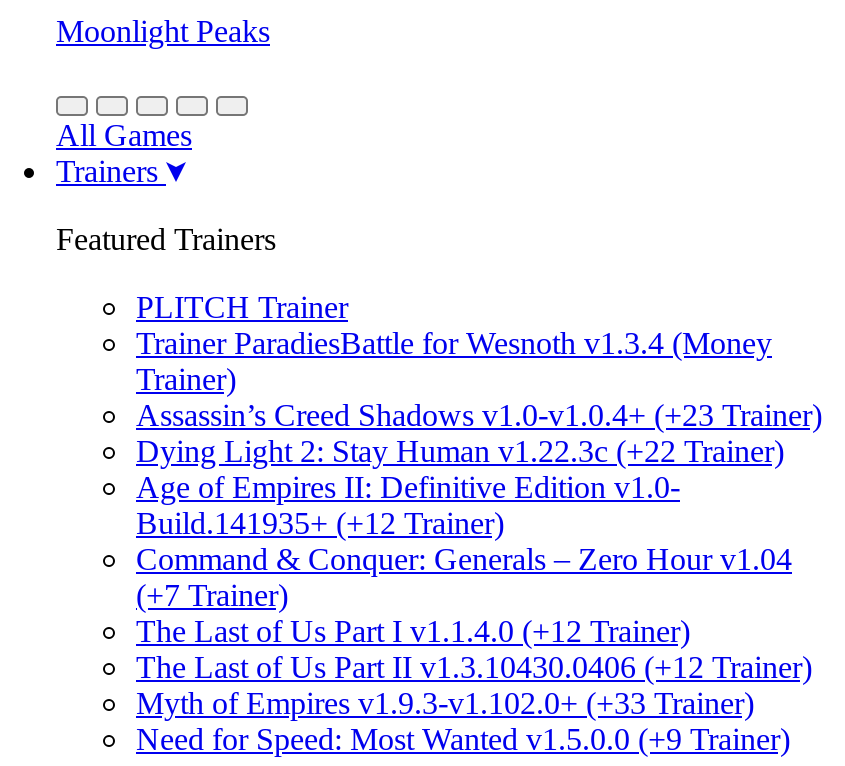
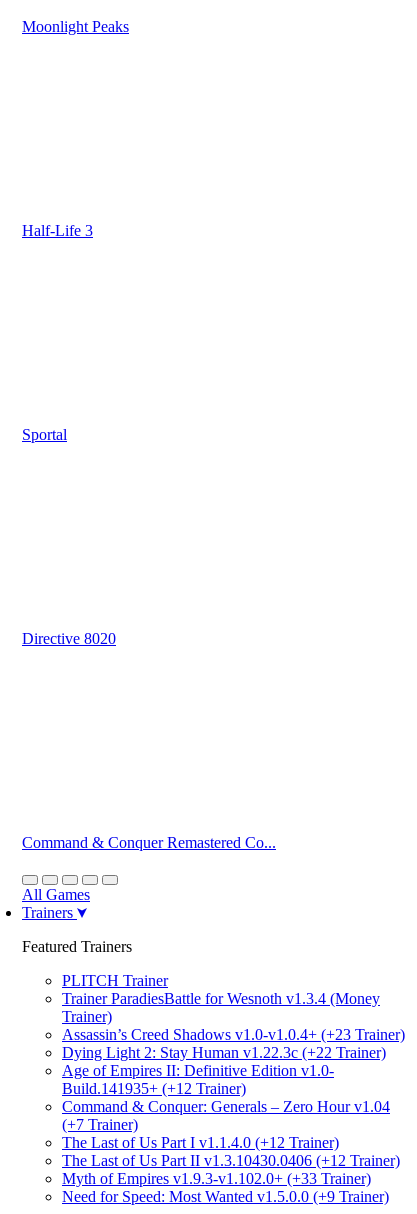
+ Half-Life 3

+ Sportal

+ Directive 8020

+ Command & Conquer Remastered Co...
